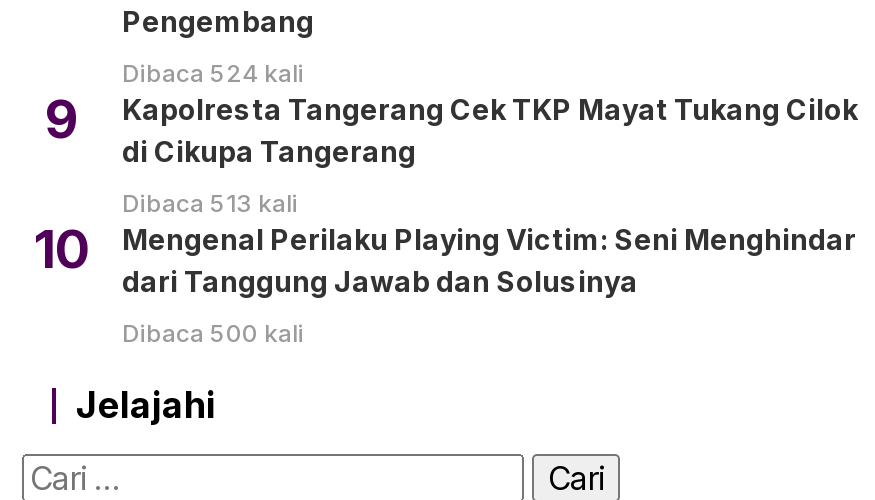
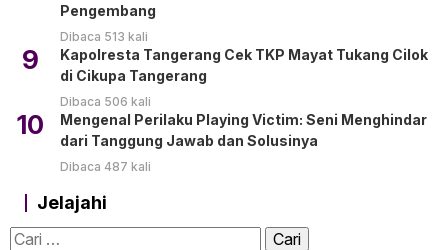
- Dibaca 524 kali
+ Dibaca 513 kali

- Dibaca 513 kali
+ Dibaca 506 kali

- Dibaca 500 kali
+ Dibaca 487 kali
